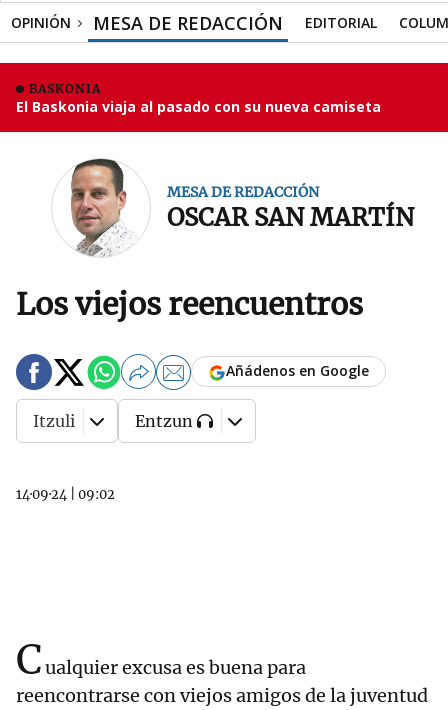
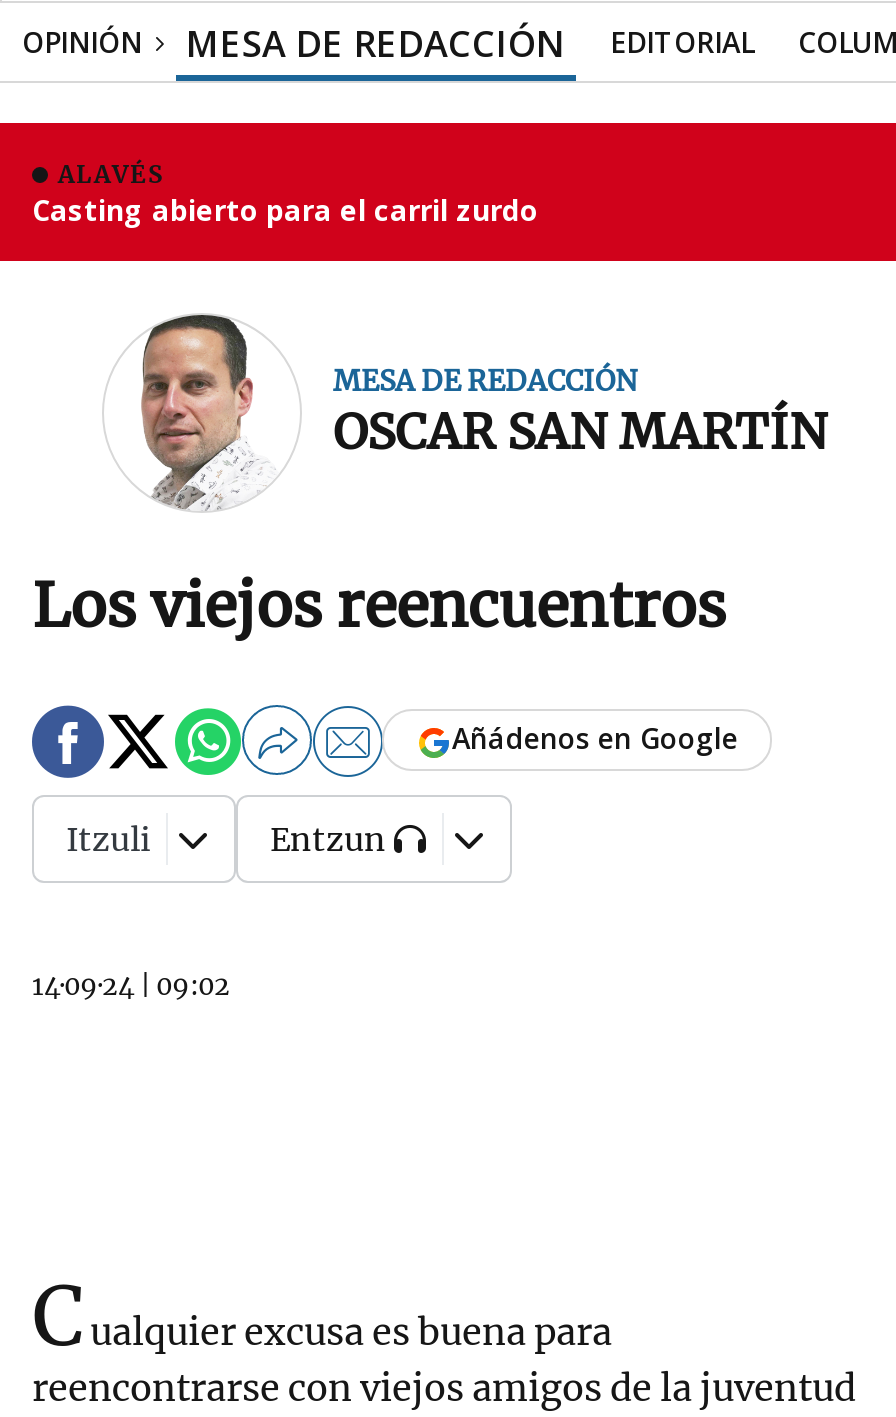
- BASKONIA
- El Baskonia viaja al pasado con su nueva camiseta
+ ALAVÉS
+ Casting abierto para el carril zurdo
